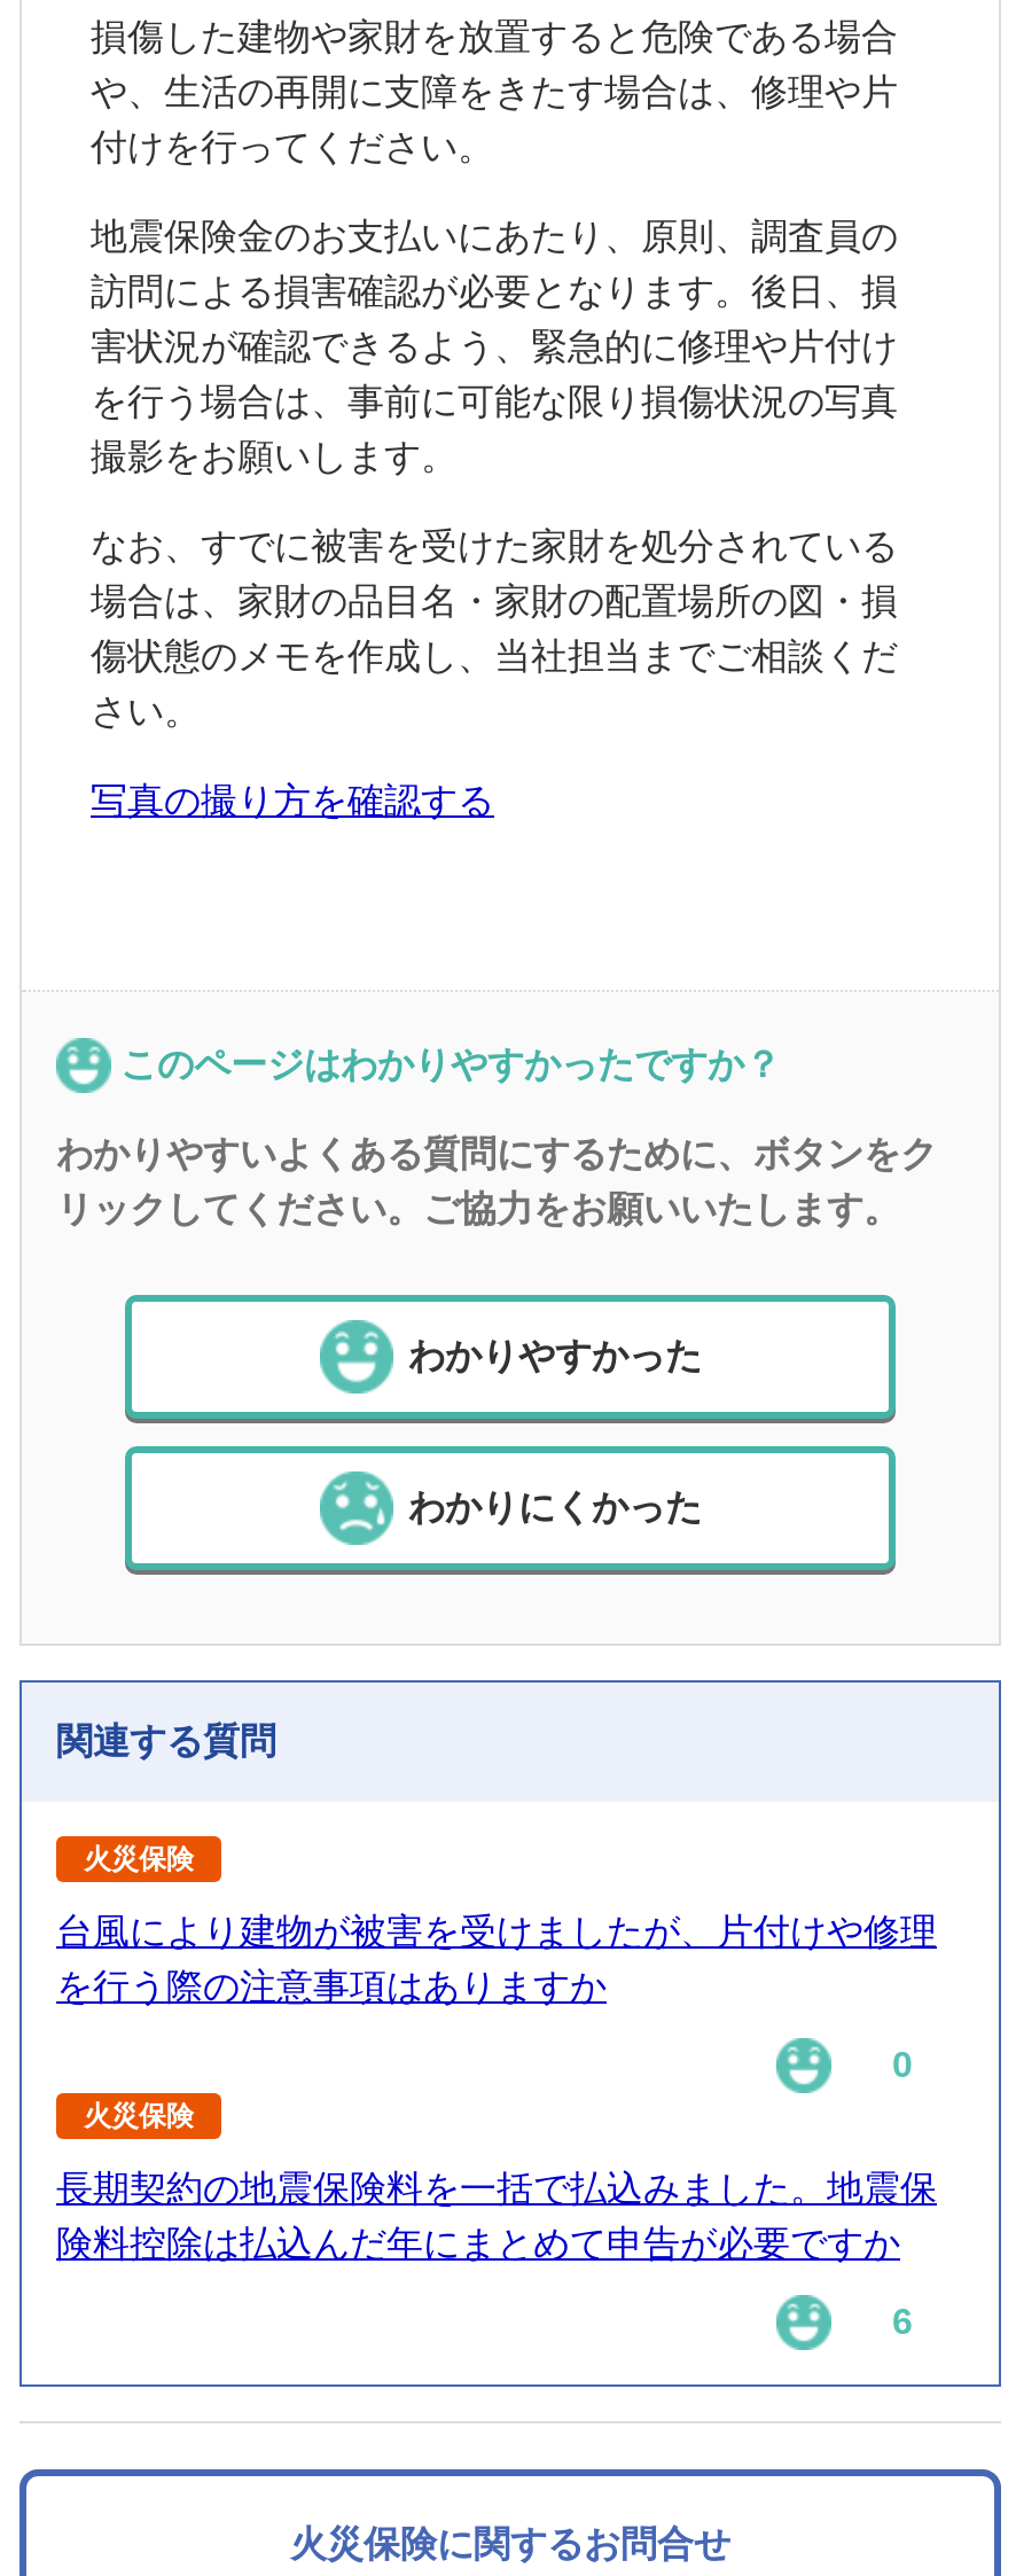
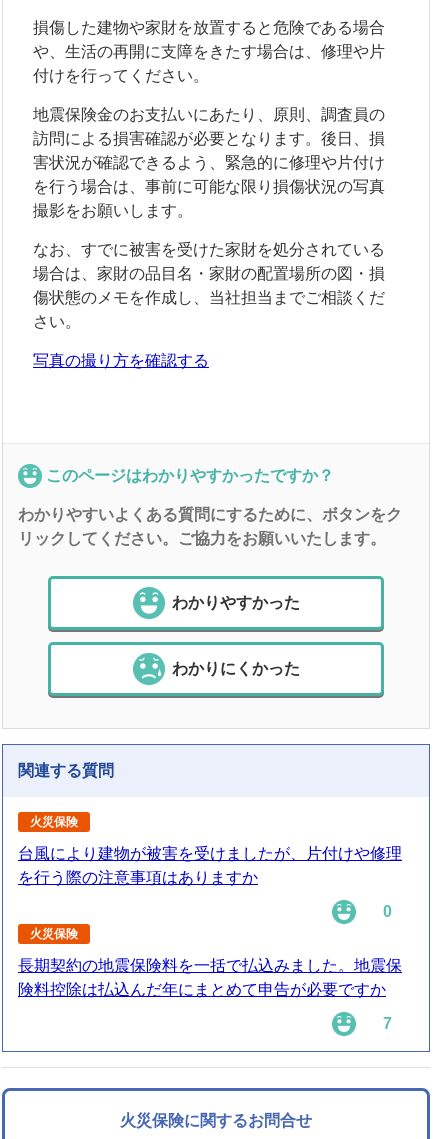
- 6
+ 7
